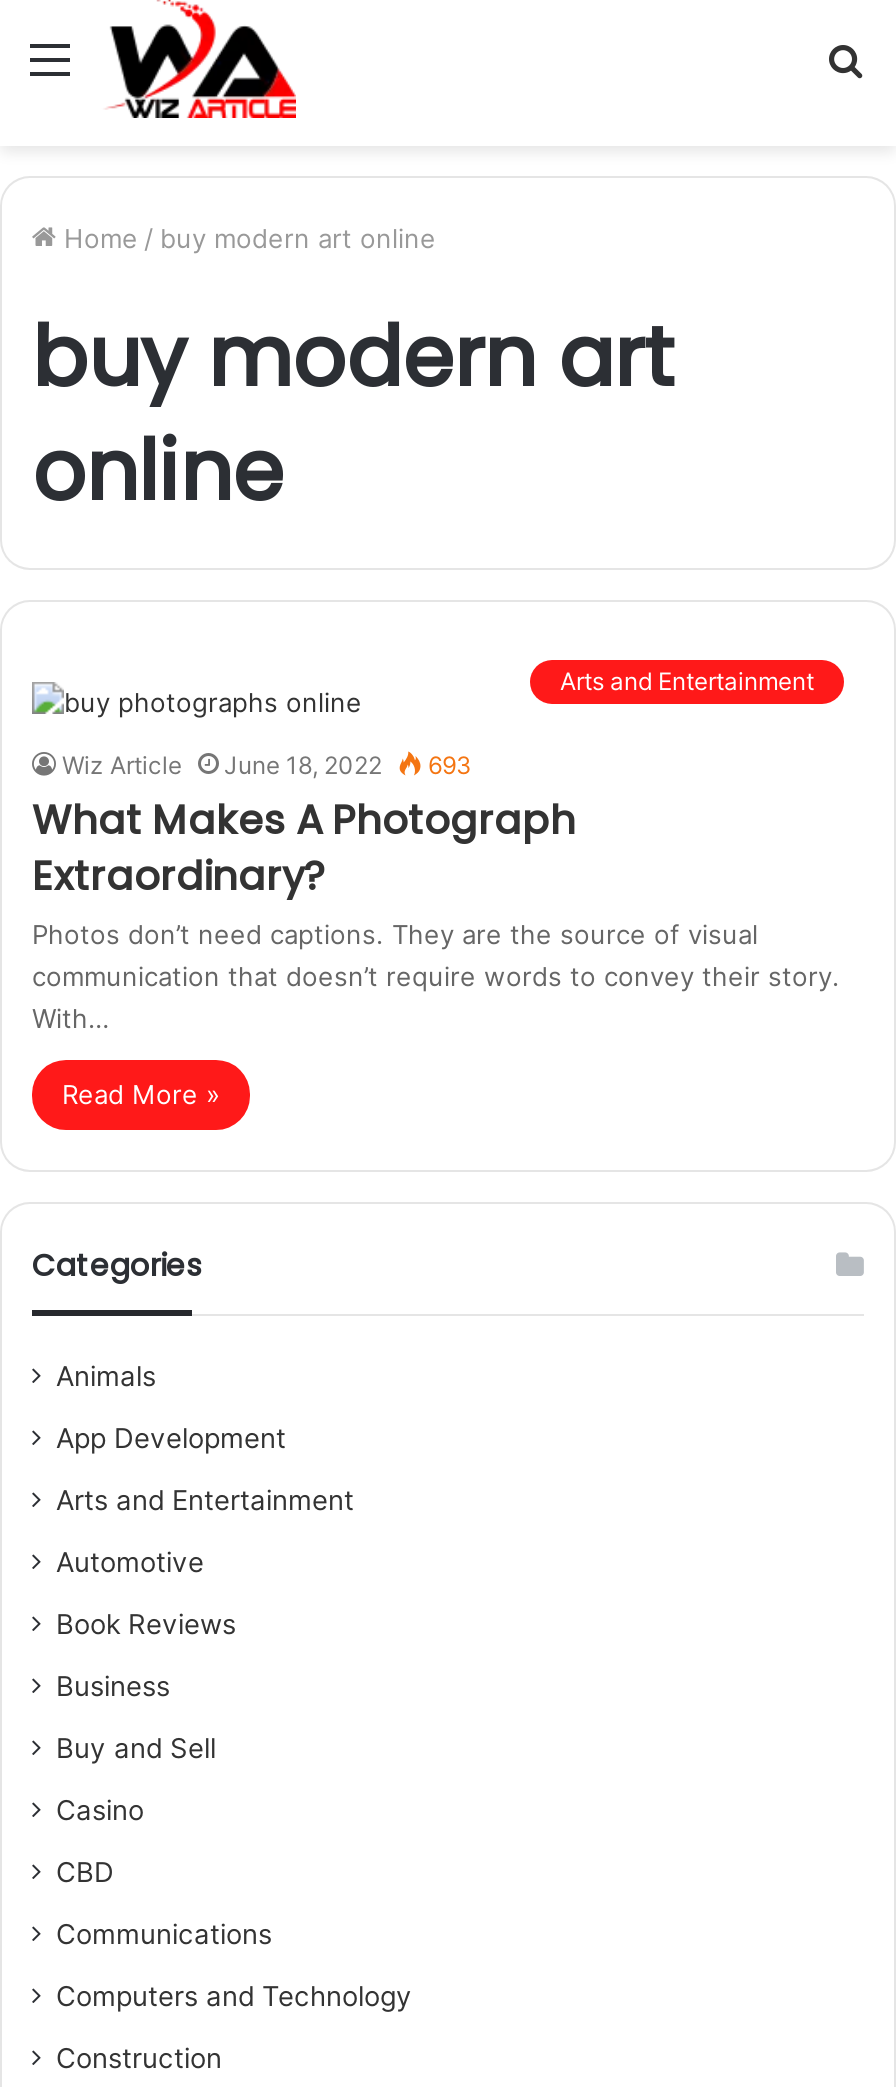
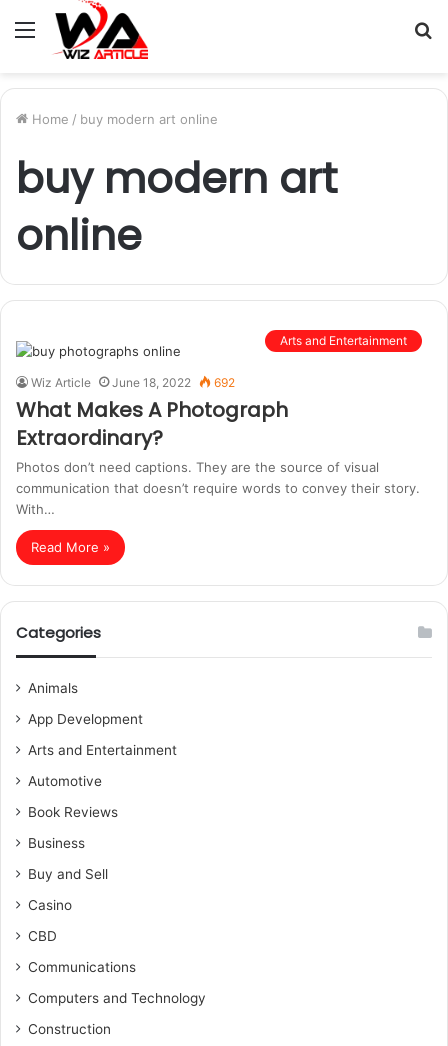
- Wiz Article June 18, 2022 693
+ Wiz Article June 18, 2022 692
